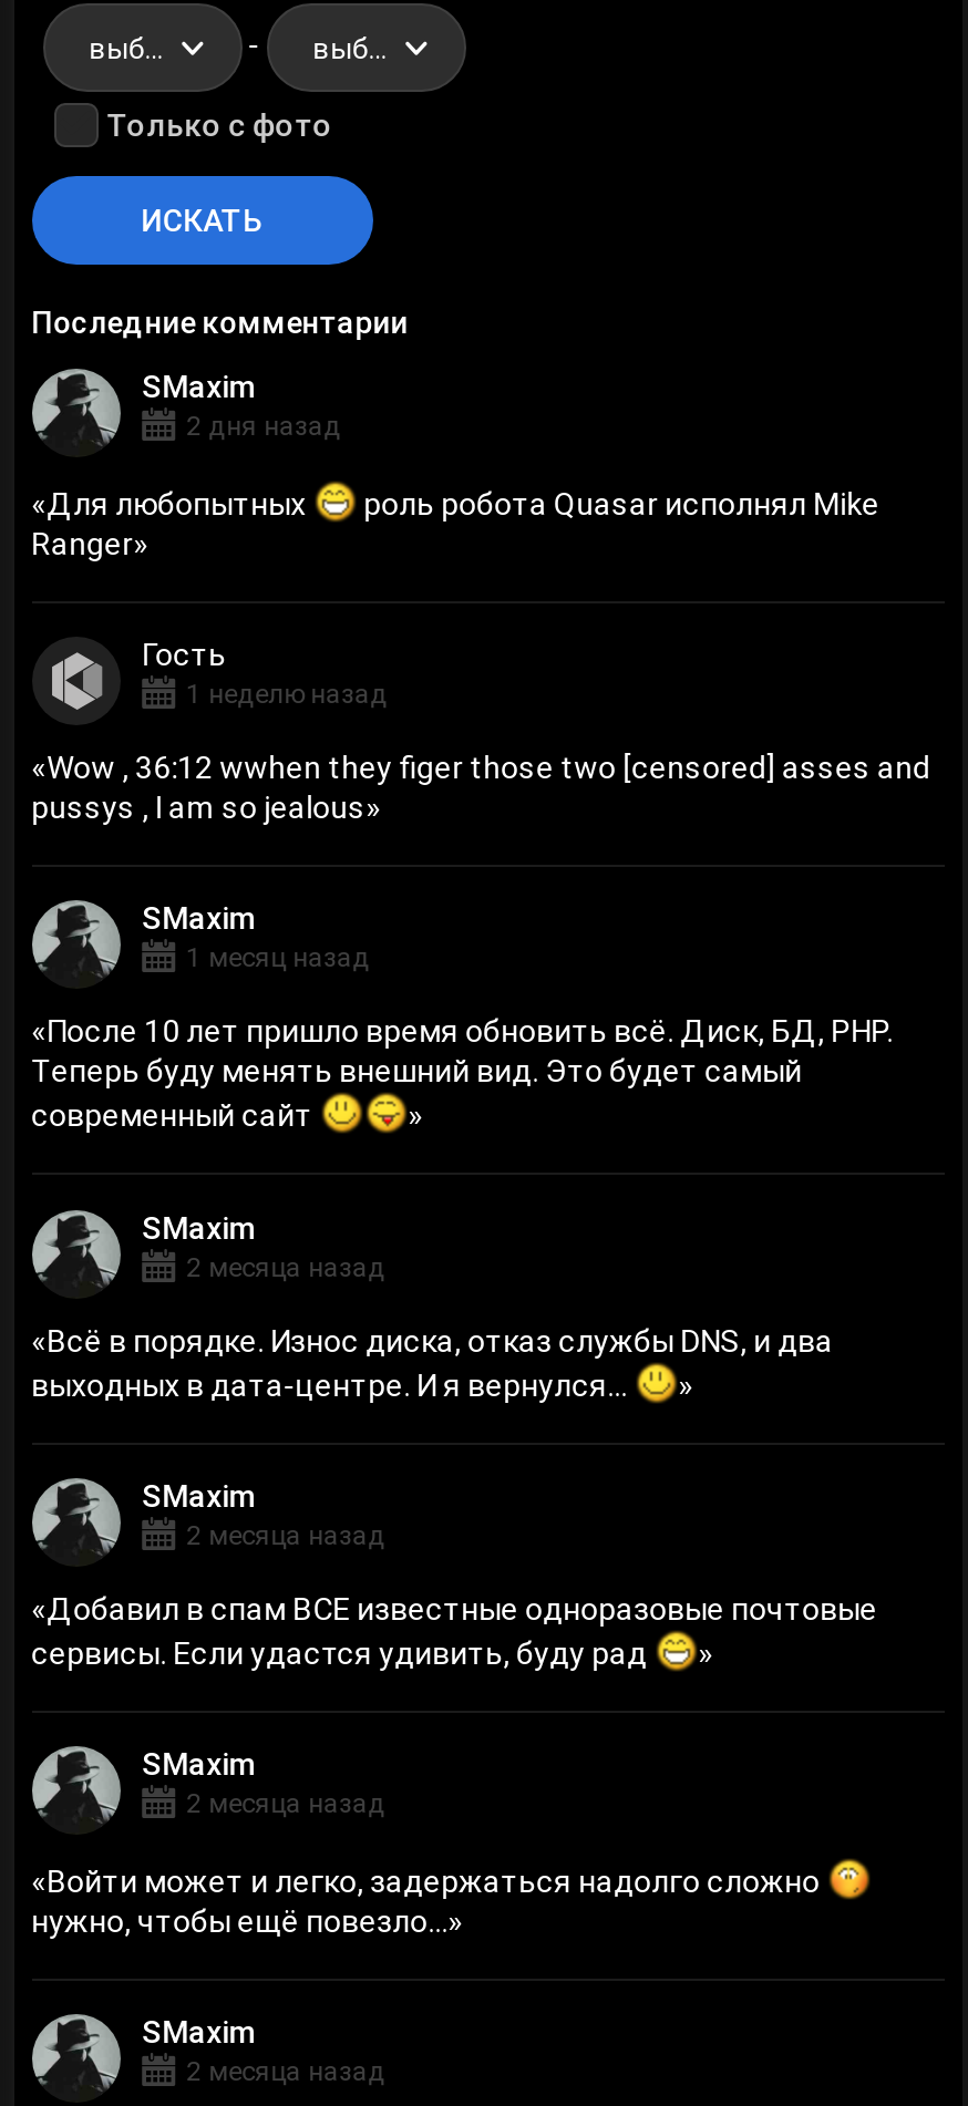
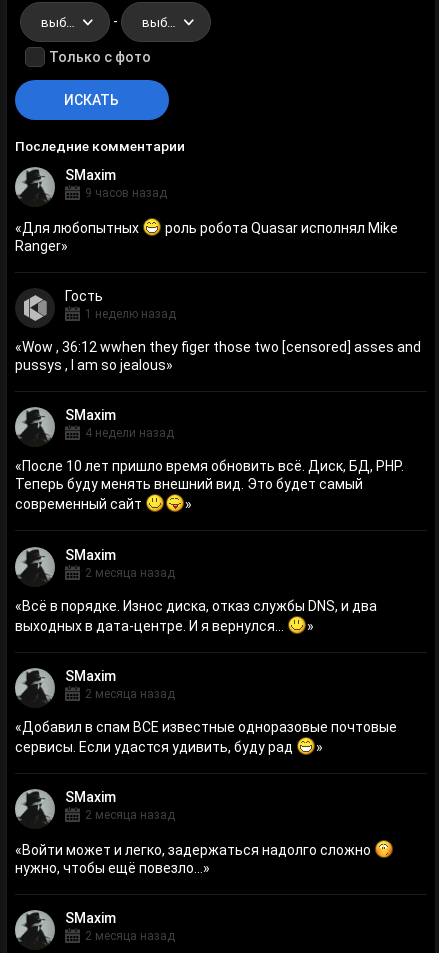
- 2 дня назад
+ 9 часов назад

- 1 месяц назад
+ 4 недели назад
